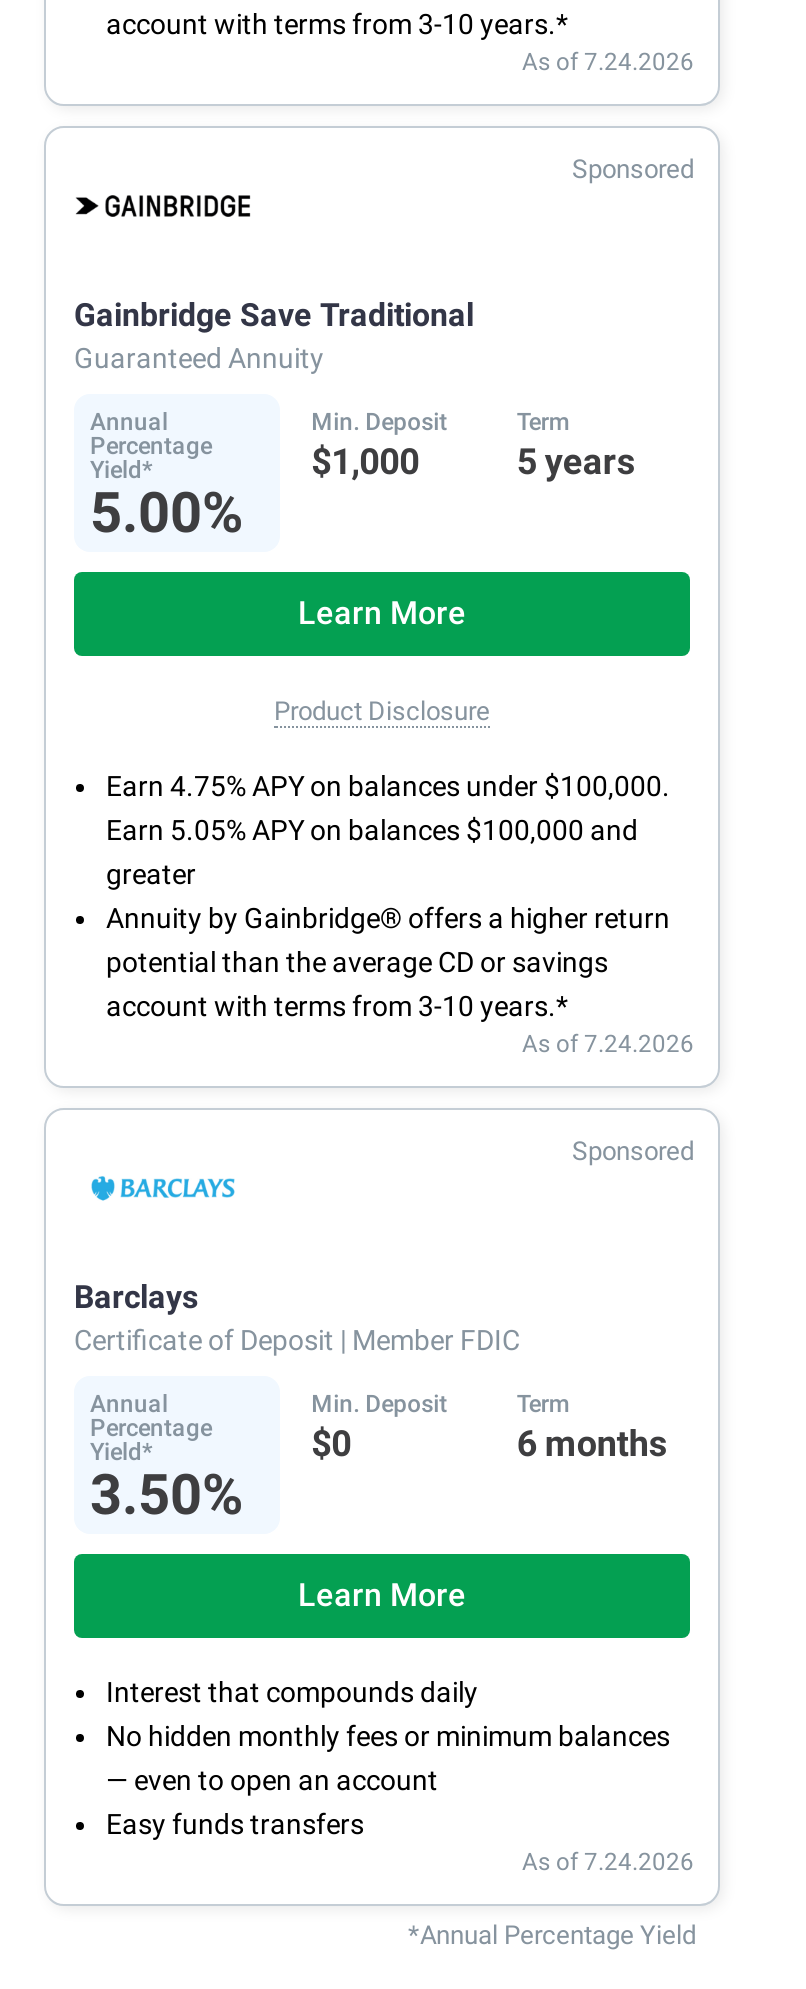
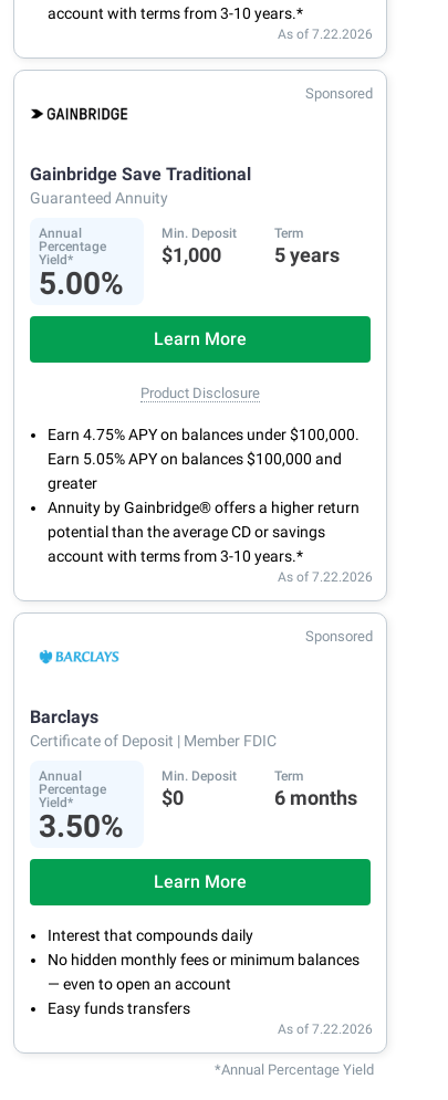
- As of 7.24.2026
+ As of 7.22.2026

- As of 7.24.2026
+ As of 7.22.2026

- As of 7.24.2026
+ As of 7.22.2026
